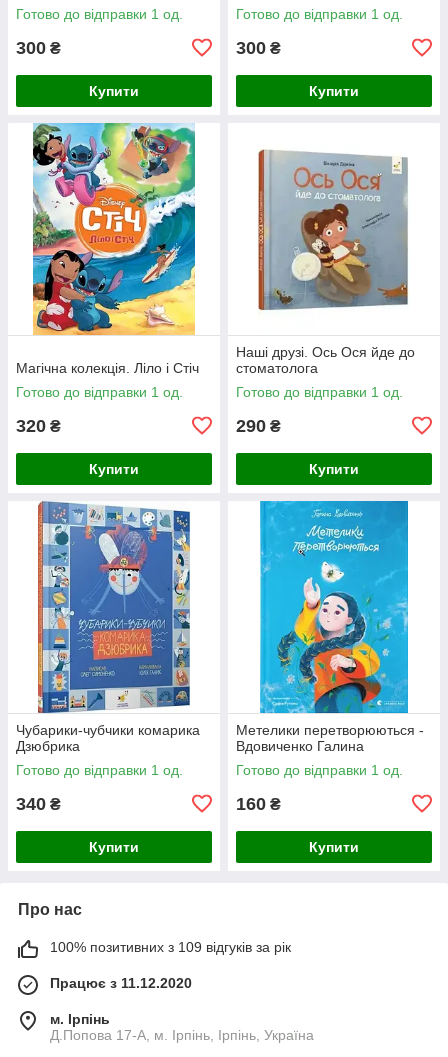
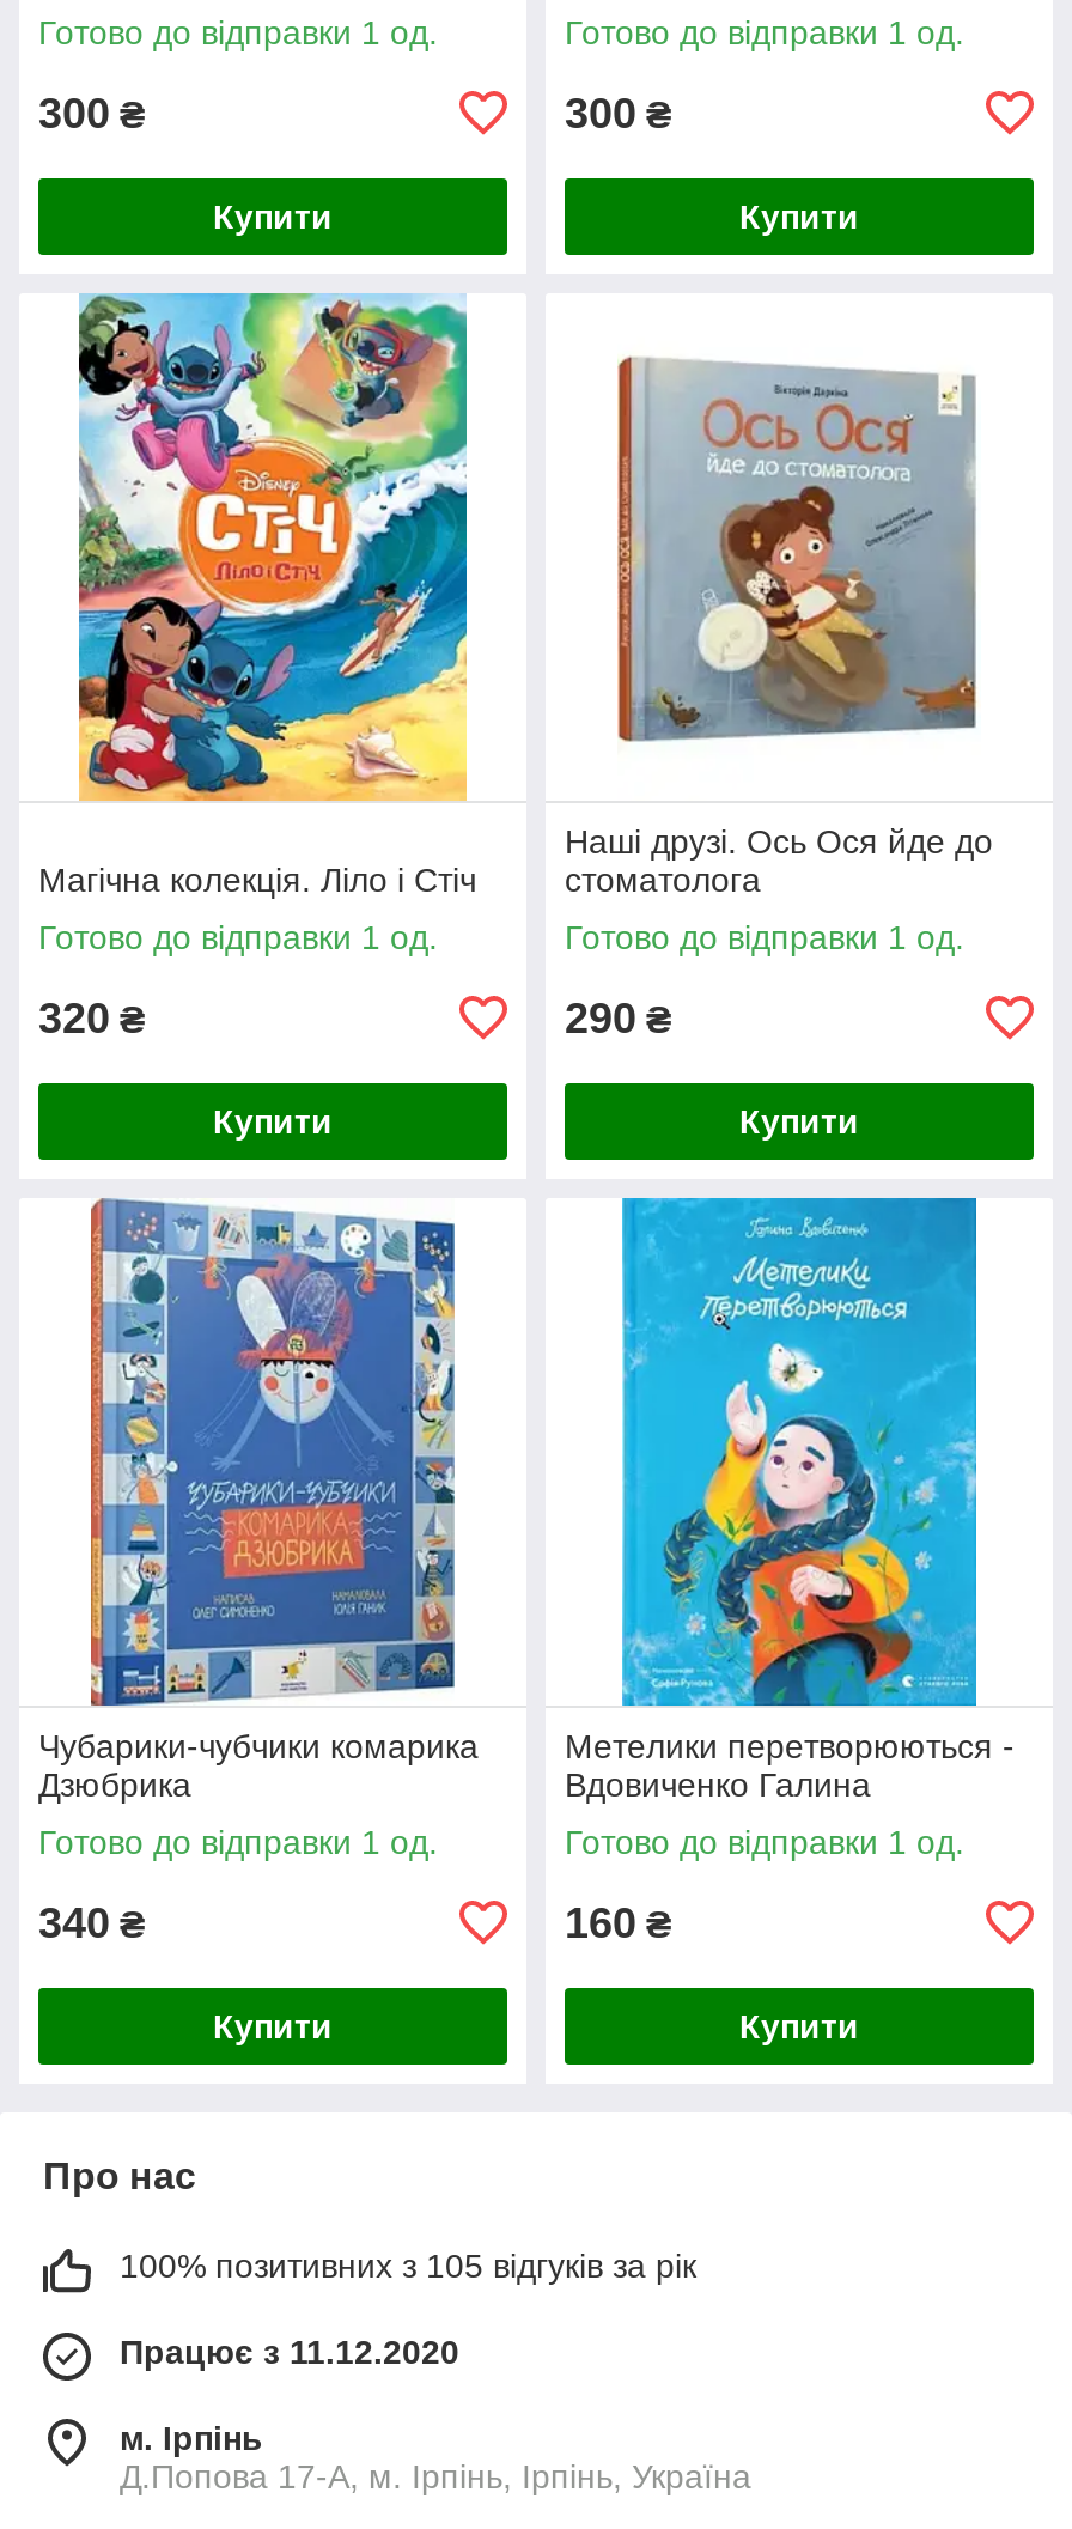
- 100% позитивних з 109 відгуків за рік
+ 100% позитивних з 105 відгуків за рік
